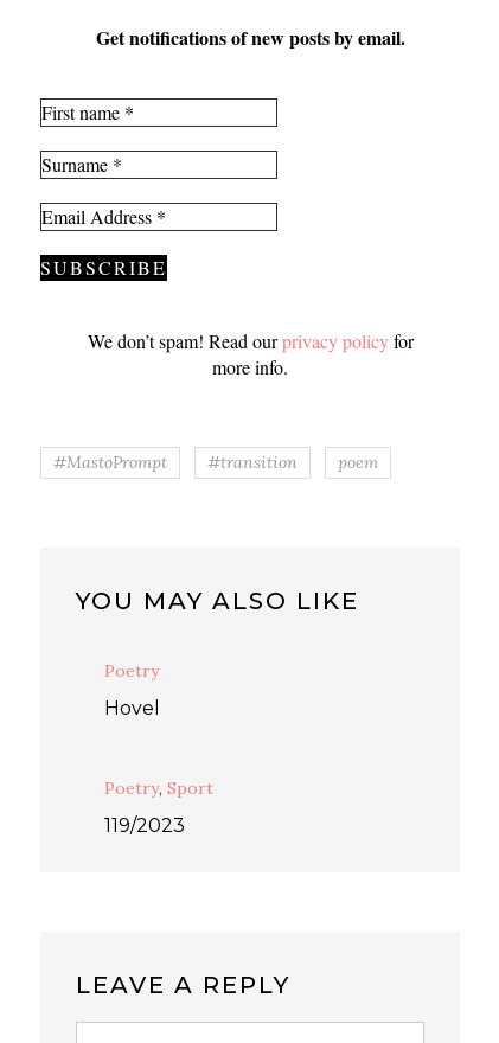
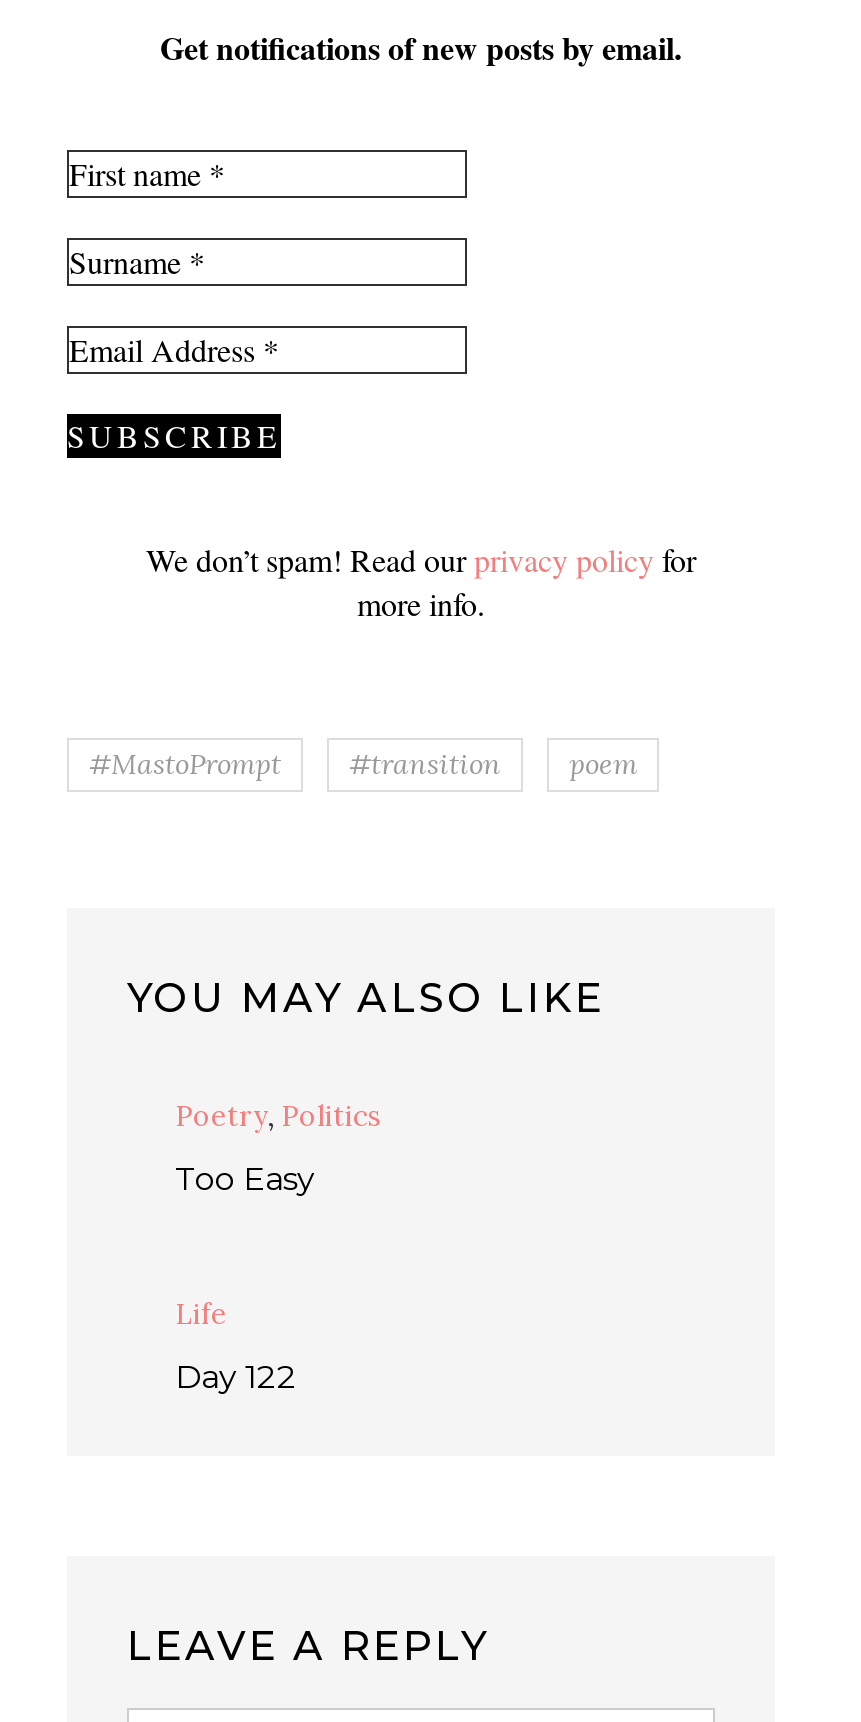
- Poetry
+ Poetry, Politics

- Hovel
+ Too Easy

- Poetry, Sport
+ Life

- 119/2023
+ Day 122
